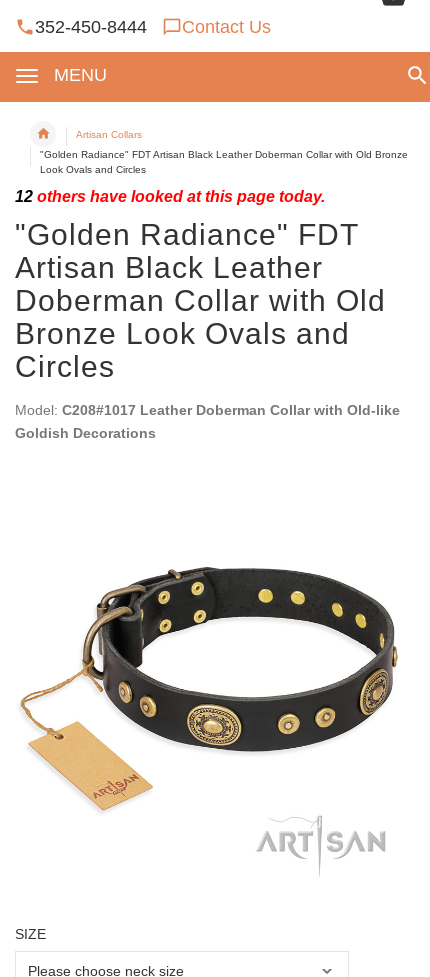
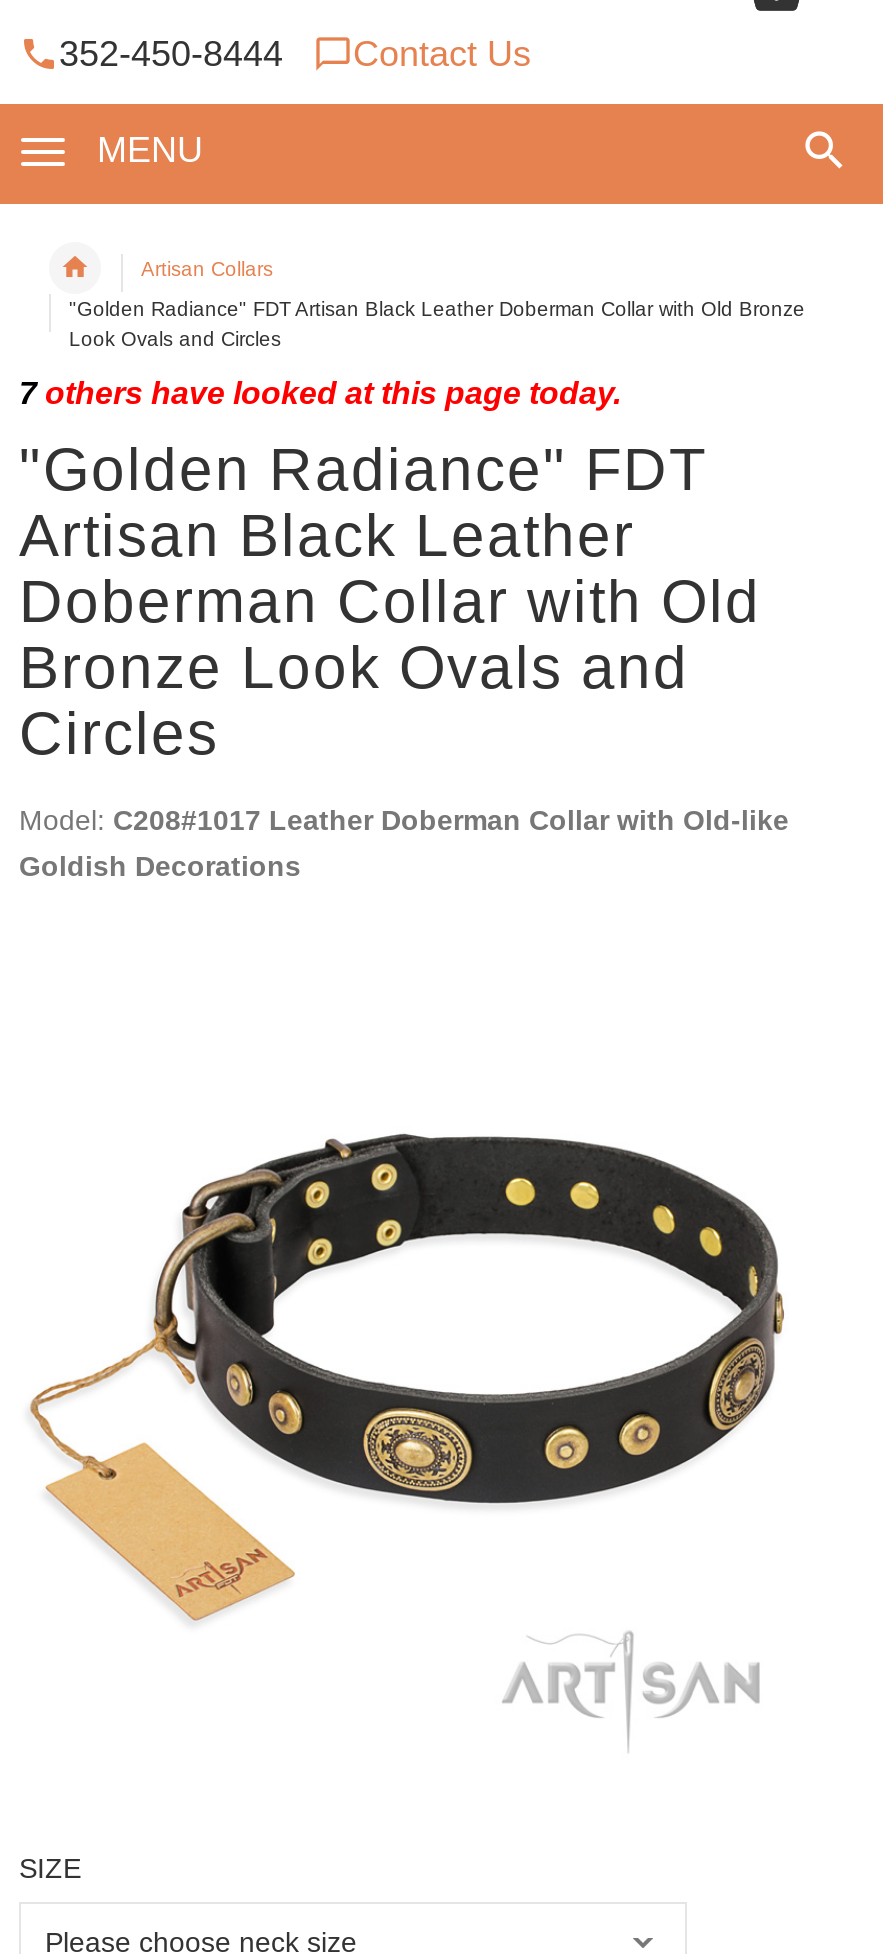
- 12 others have looked at this page today.
+ 7 others have looked at this page today.
